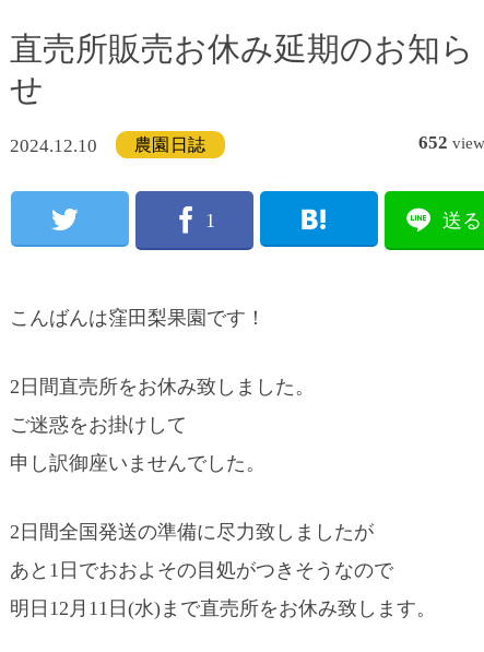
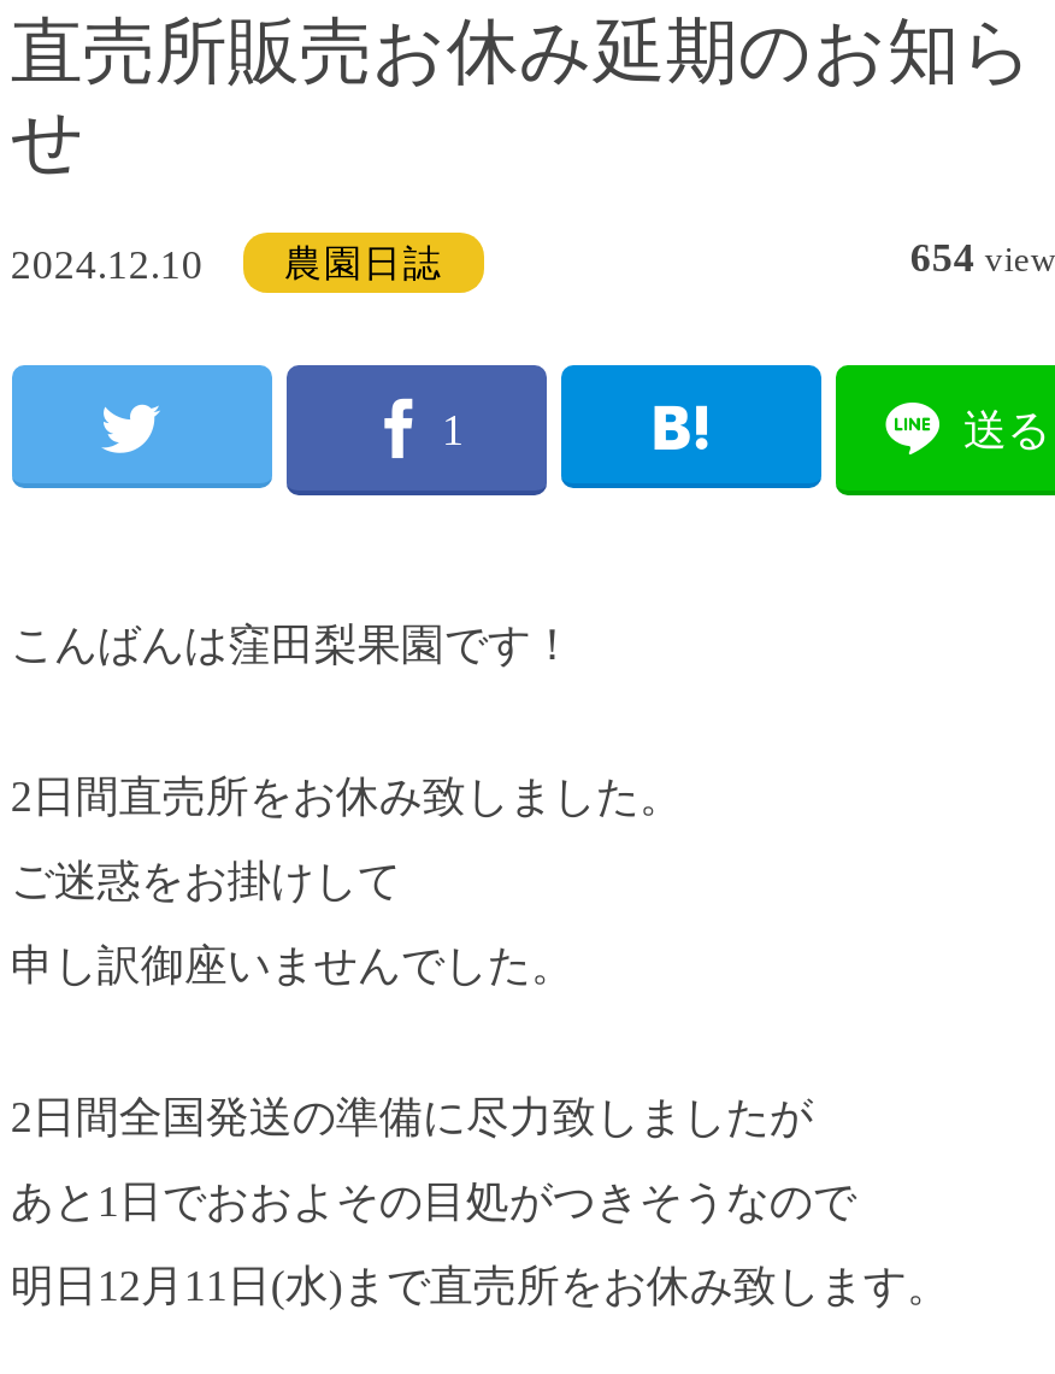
- 652 view
+ 654 view
